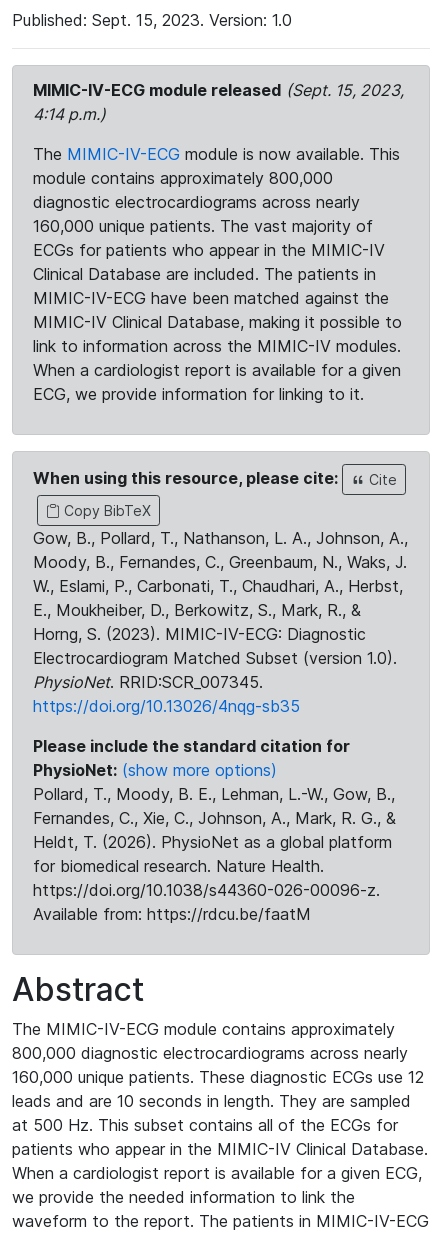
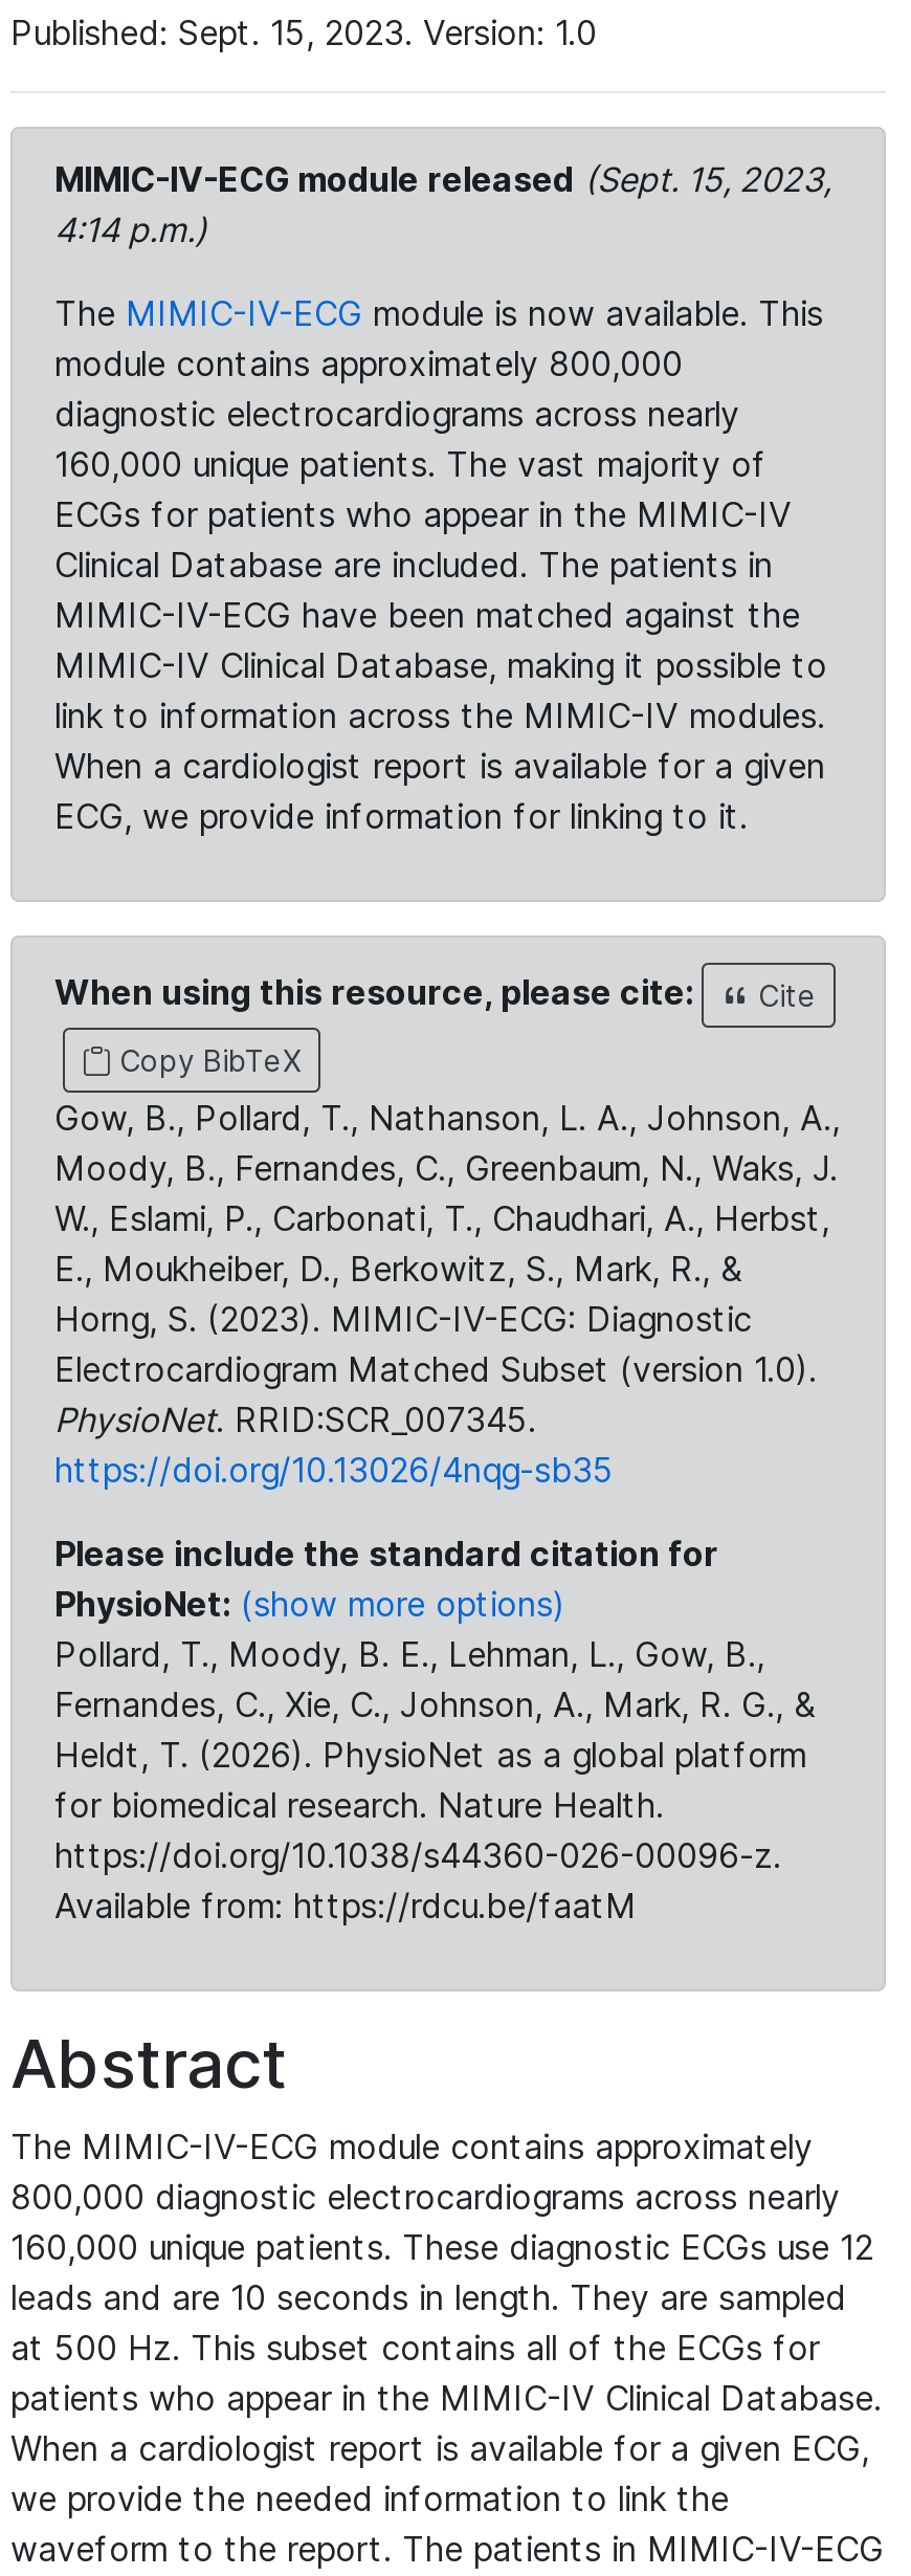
- Pollard, T., Moody, B. E., Lehman, L.-W., Gow, B.,
+ Pollard, T., Moody, B. E., Lehman, L., Gow, B.,
